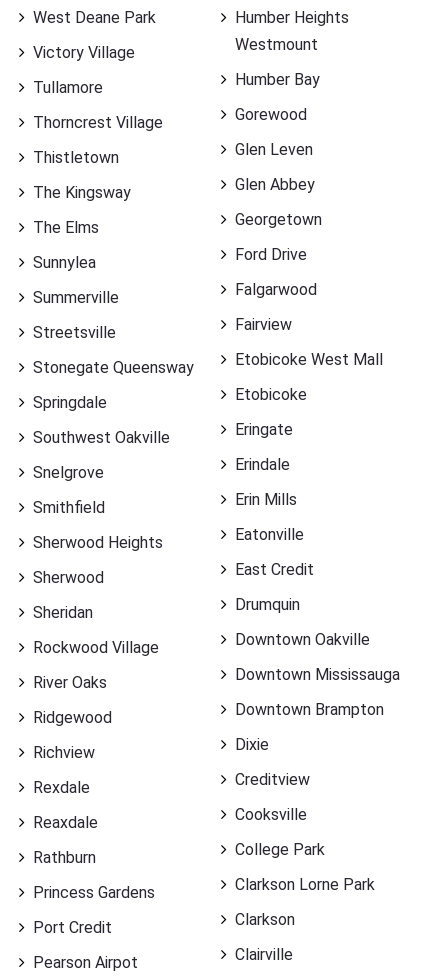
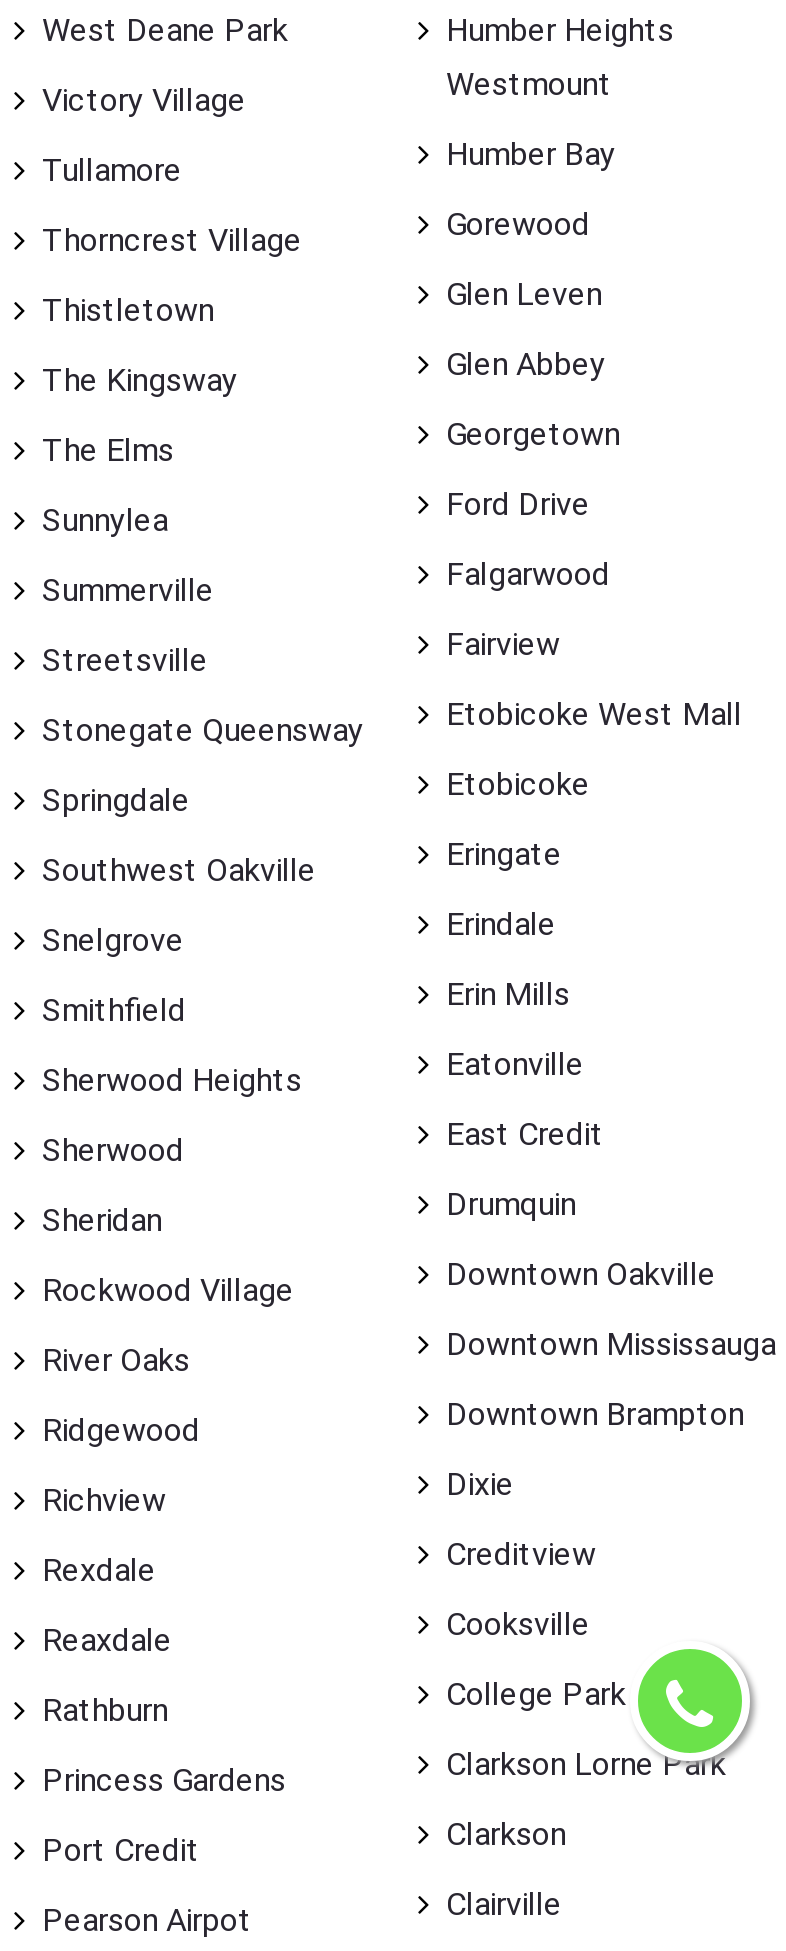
+ [image]
